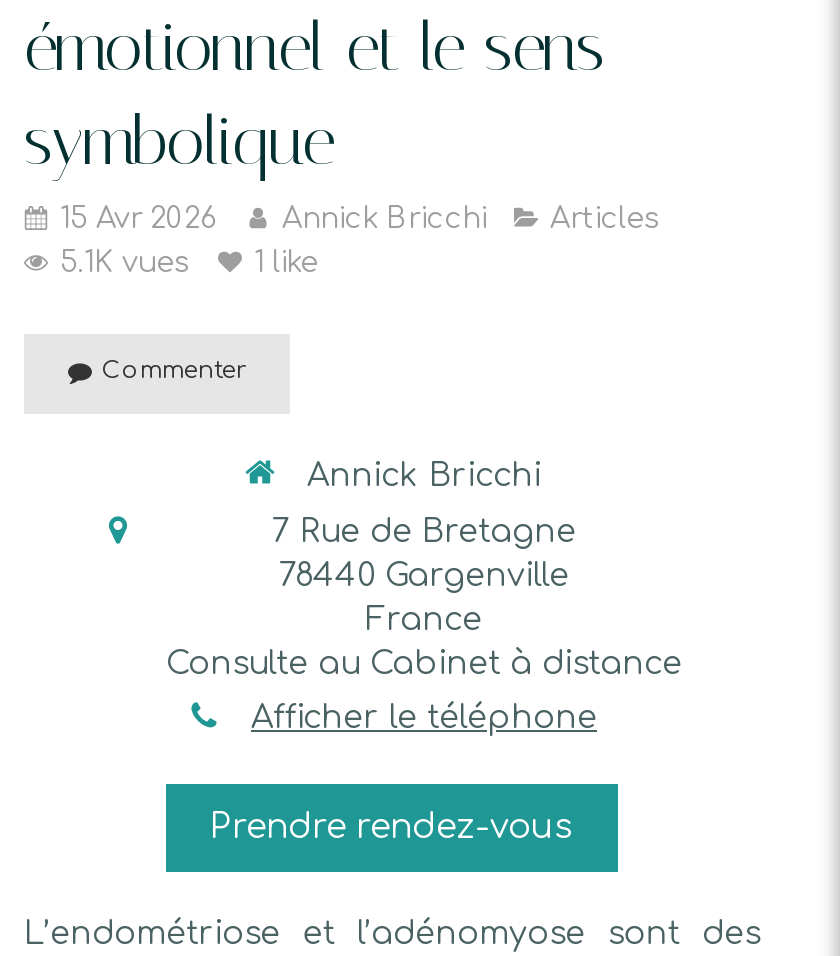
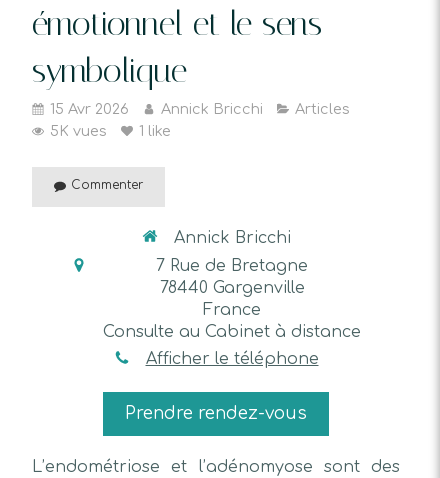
- 5.1K vues 1 like
+ 5K vues 1 like
